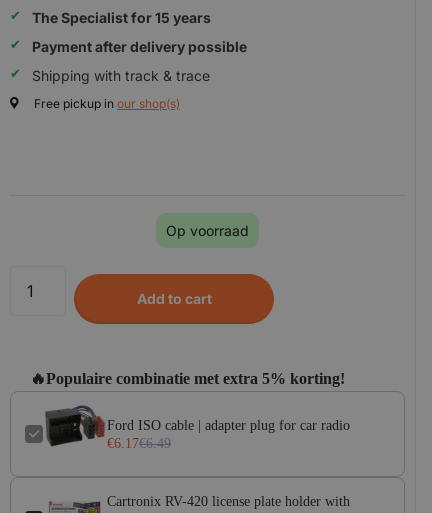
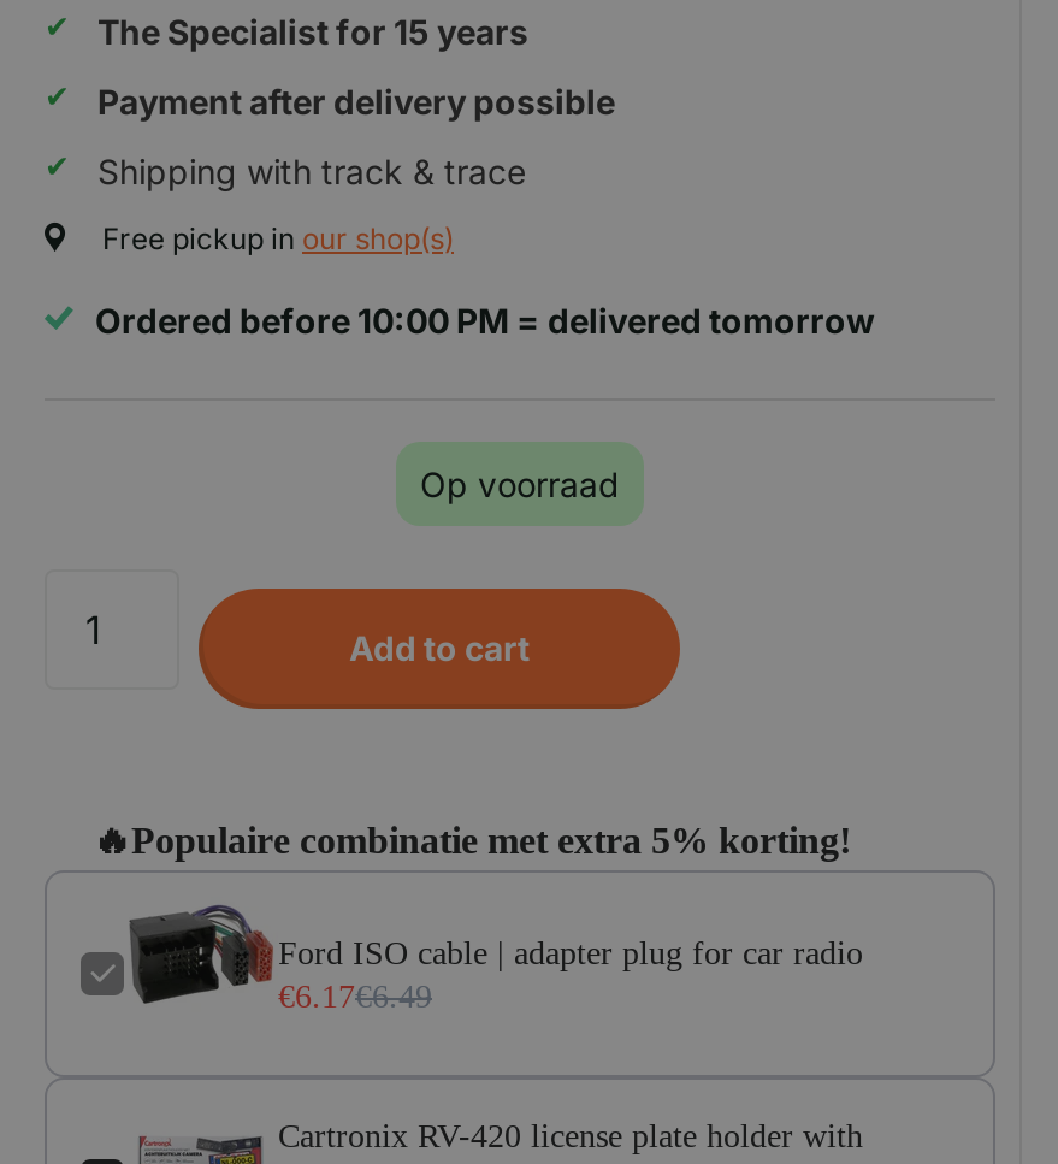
+ Ordered before 10:00 PM = delivered tomorrow
